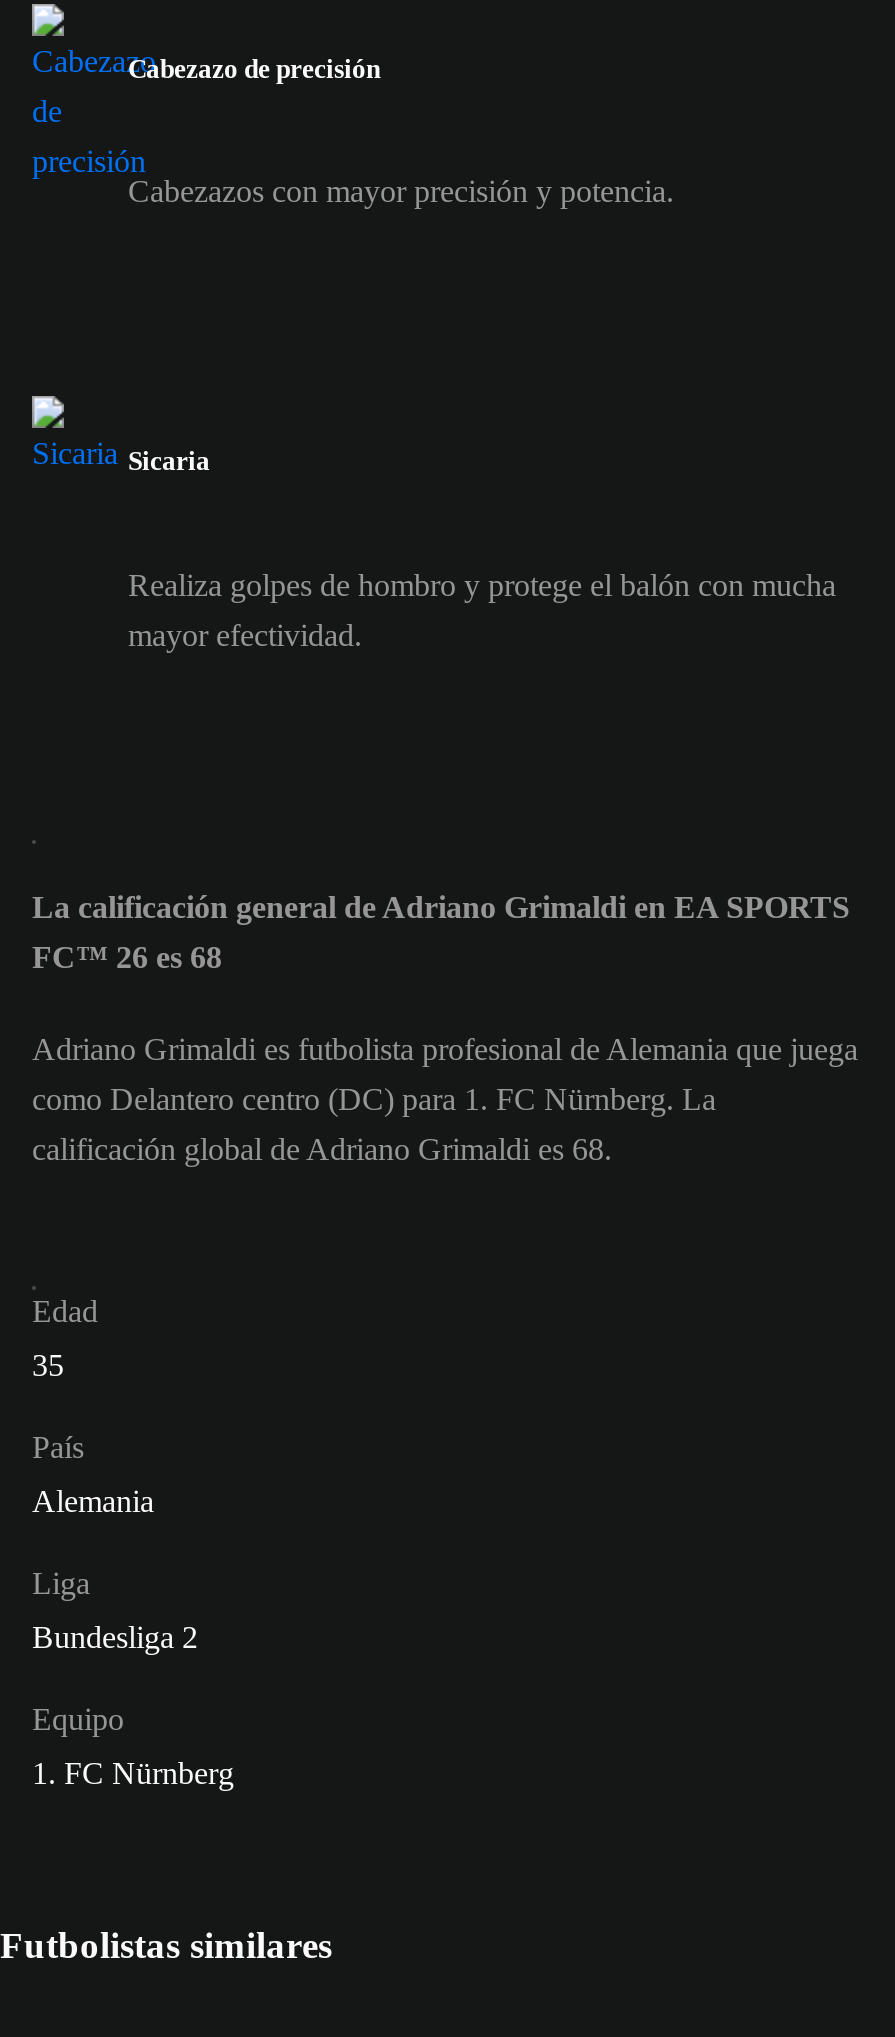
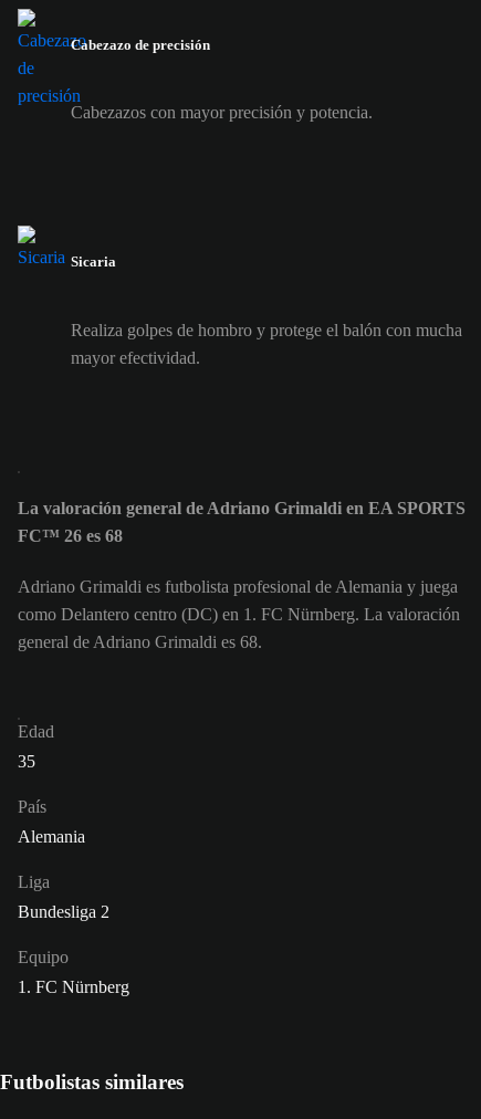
- La calificación general de Adriano Grimaldi en EA SPORTS
+ La valoración general de Adriano Grimaldi en EA SPORTS

- Adriano Grimaldi es futbolista profesional de Alemania que juega
+ Adriano Grimaldi es futbolista profesional de Alemania y juega

- como Delantero centro (DC) para 1. FC Nürnberg. La
+ como Delantero centro (DC) en 1. FC Nürnberg. La valoración

- calificación global de Adriano Grimaldi es 68.
+ general de Adriano Grimaldi es 68.
